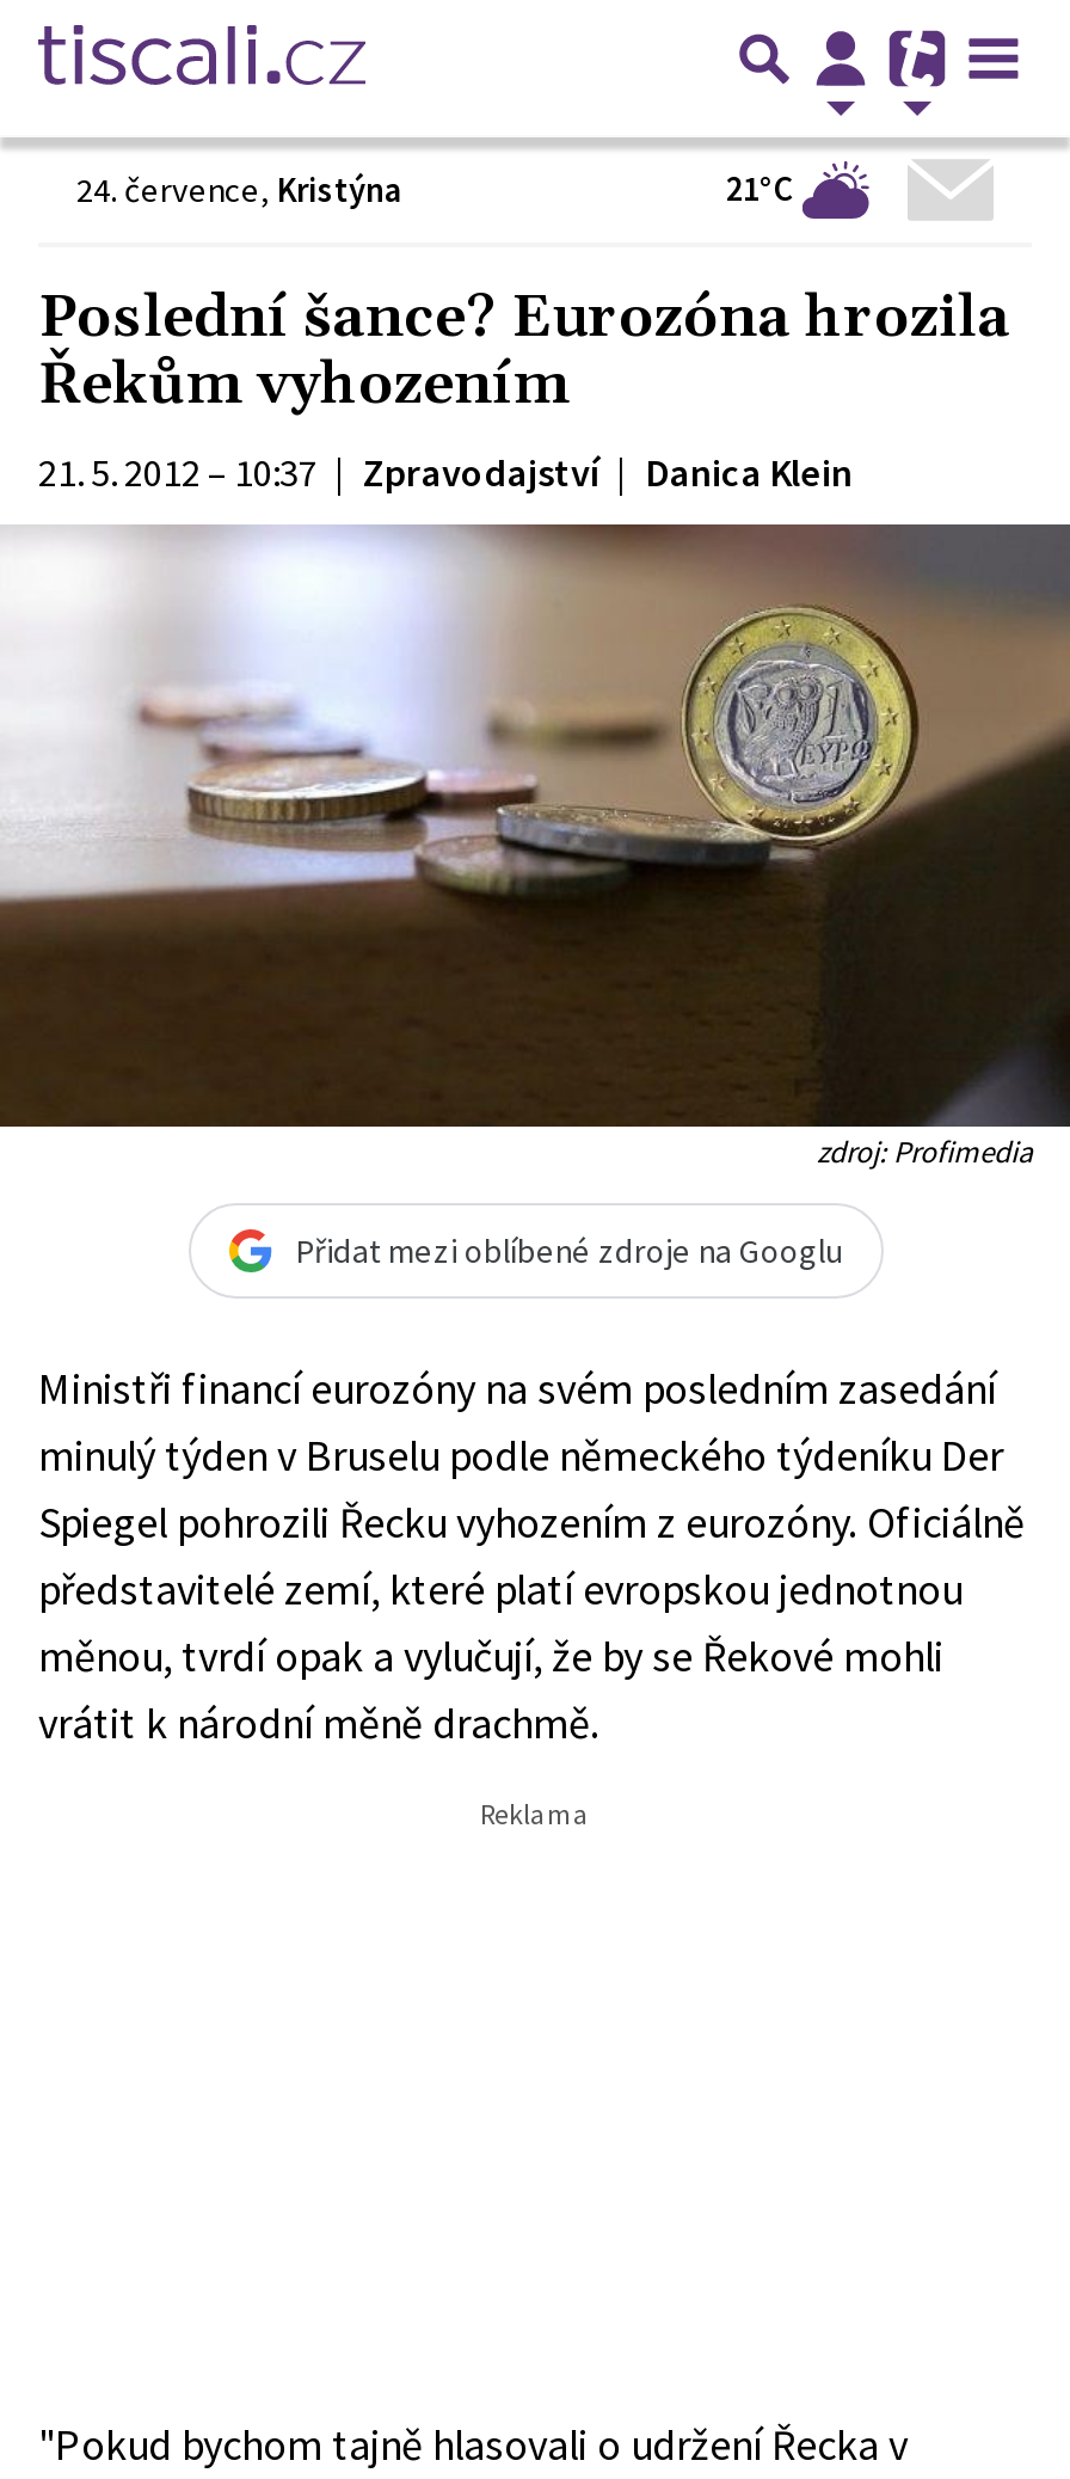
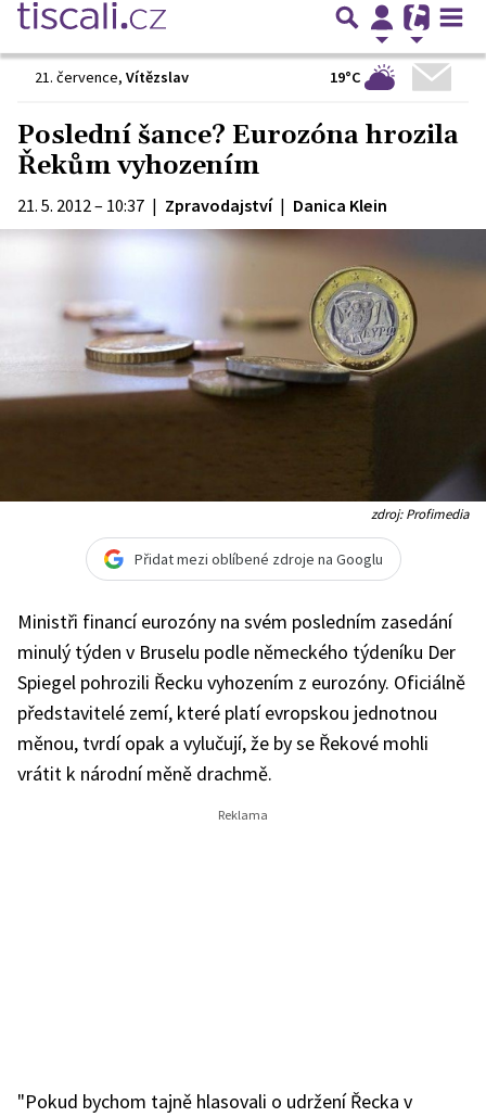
- 24. července, Kristýna
- 21°C
+ 21. července, Vítězslav
+ 19°C
